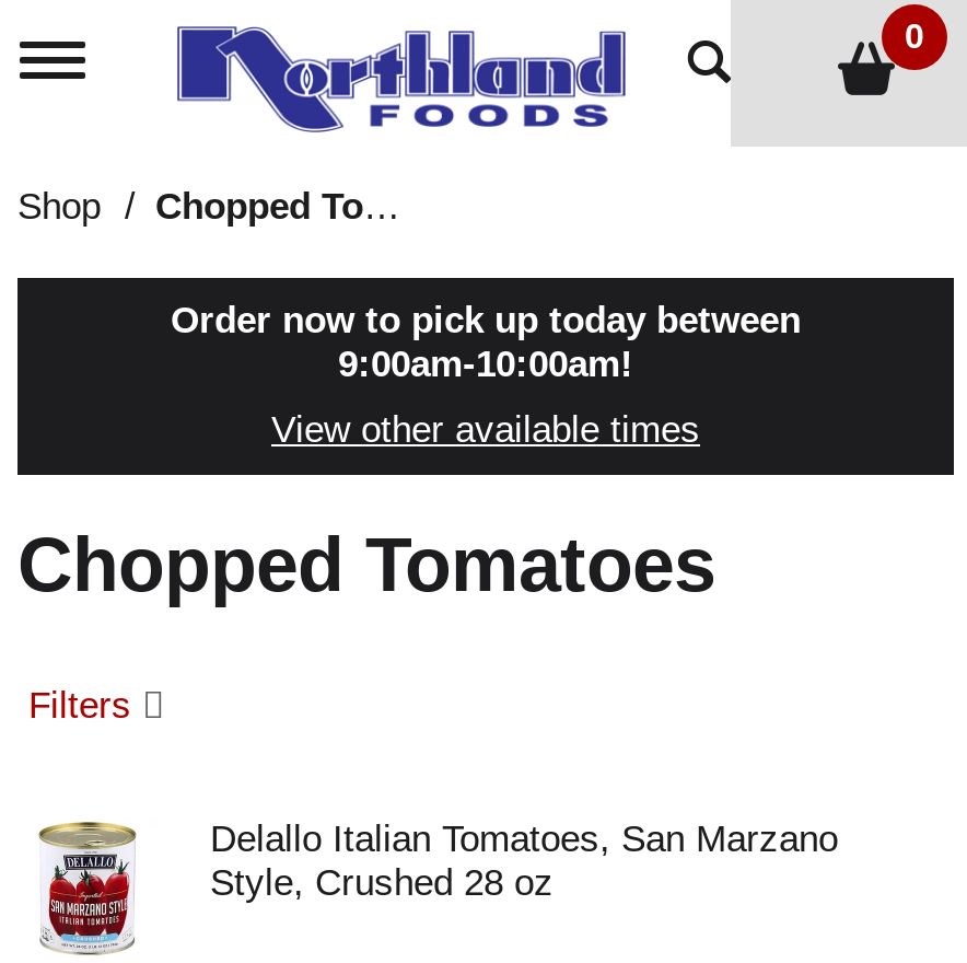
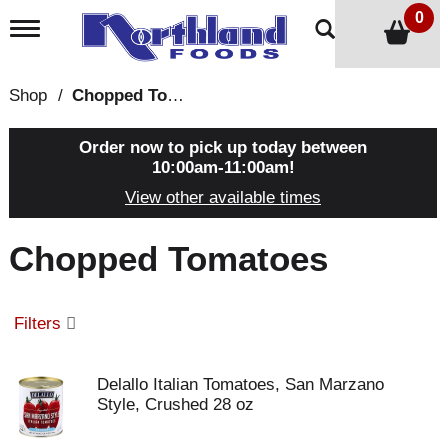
- 9:00am-10:00am!
+ 10:00am-11:00am!
